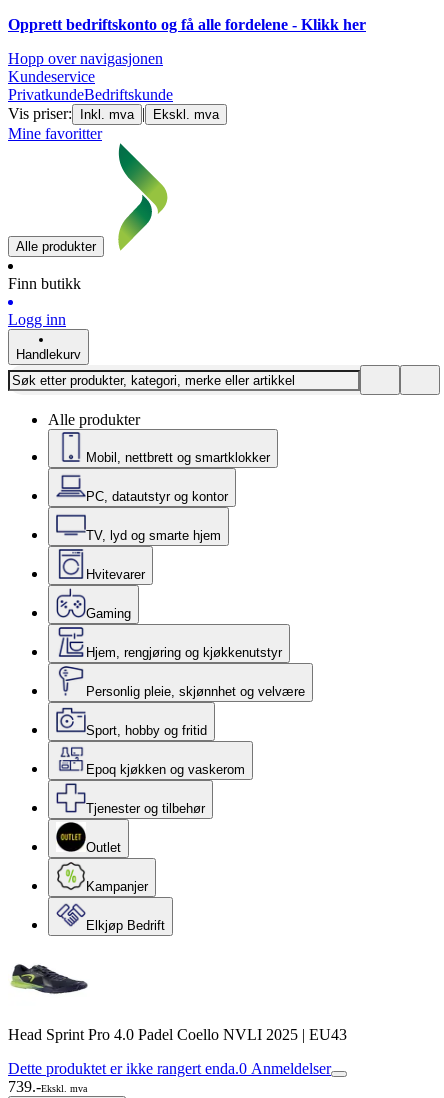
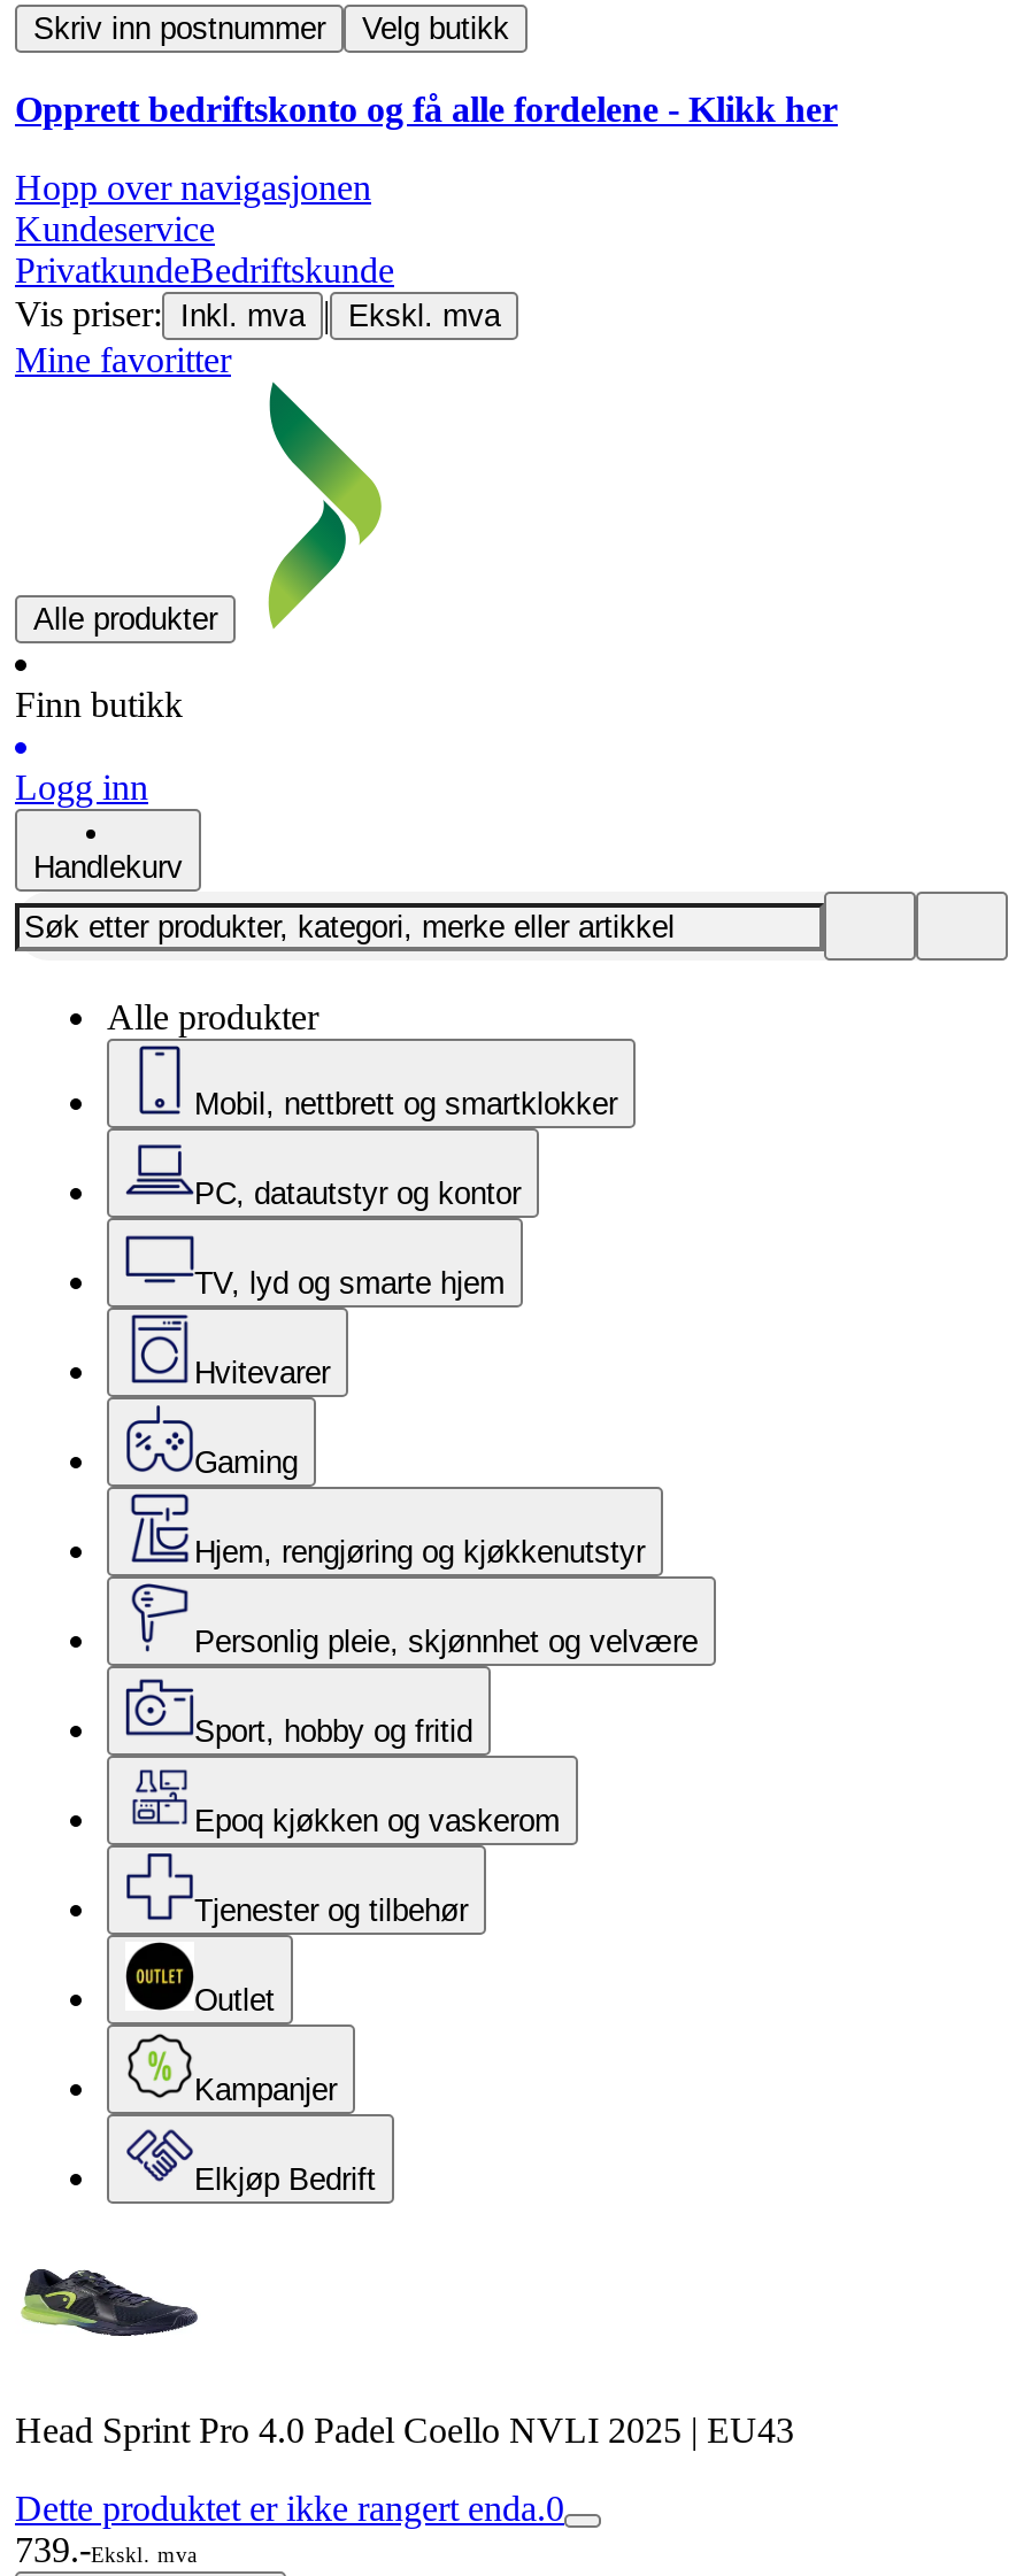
+ Skriv inn postnummer
+ Velg butikk

- Dette produktet er ikke rangert enda.0 Anmeldelser
+ Dette produktet er ikke rangert enda.0
